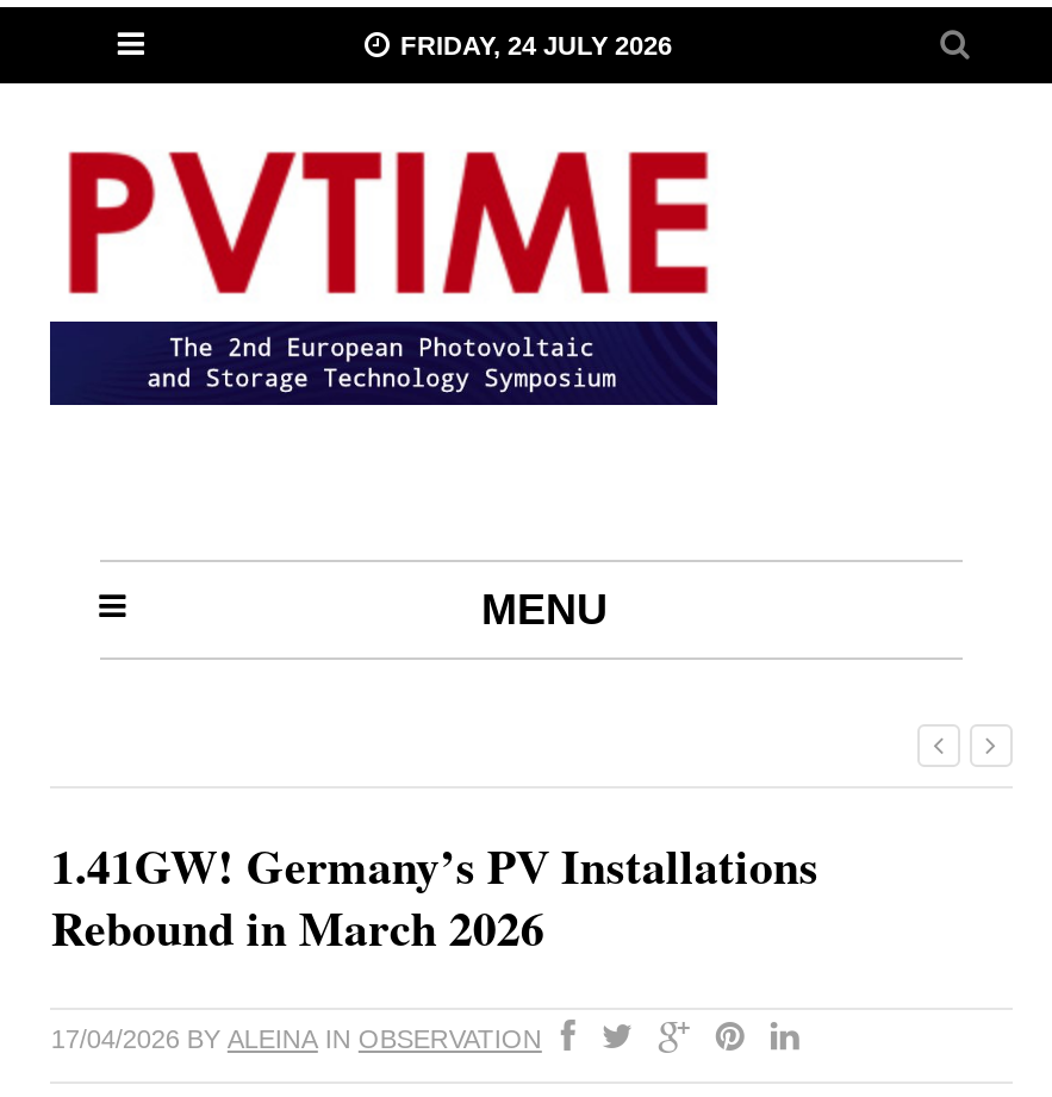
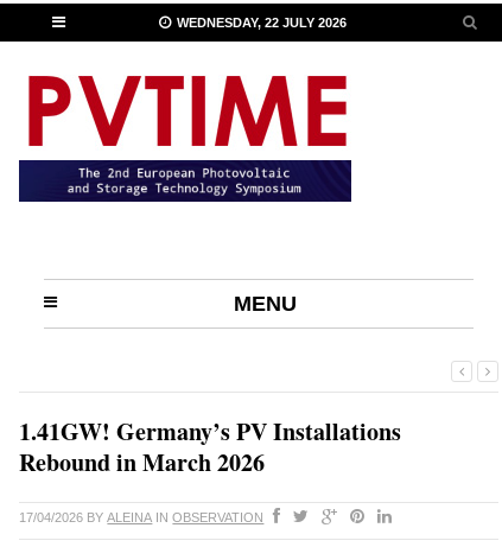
- FRIDAY, 24 JULY 2026
+ WEDNESDAY, 22 JULY 2026
